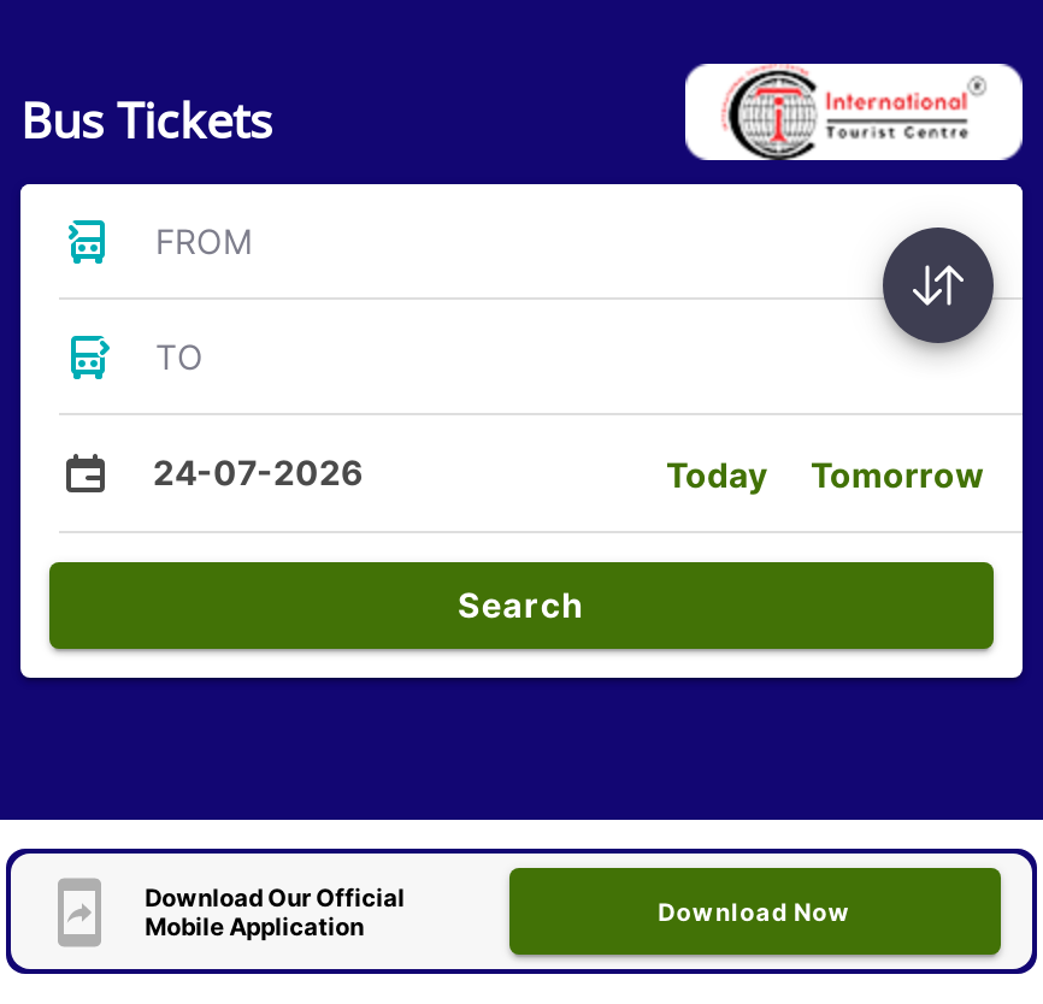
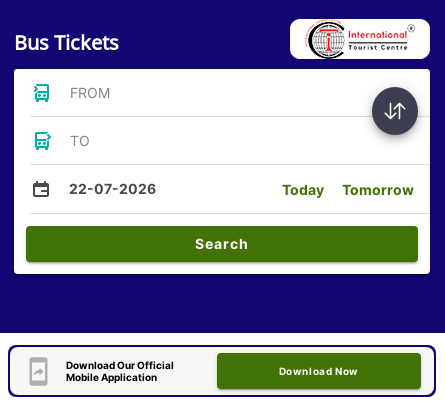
- 24-07-2026
+ 22-07-2026
